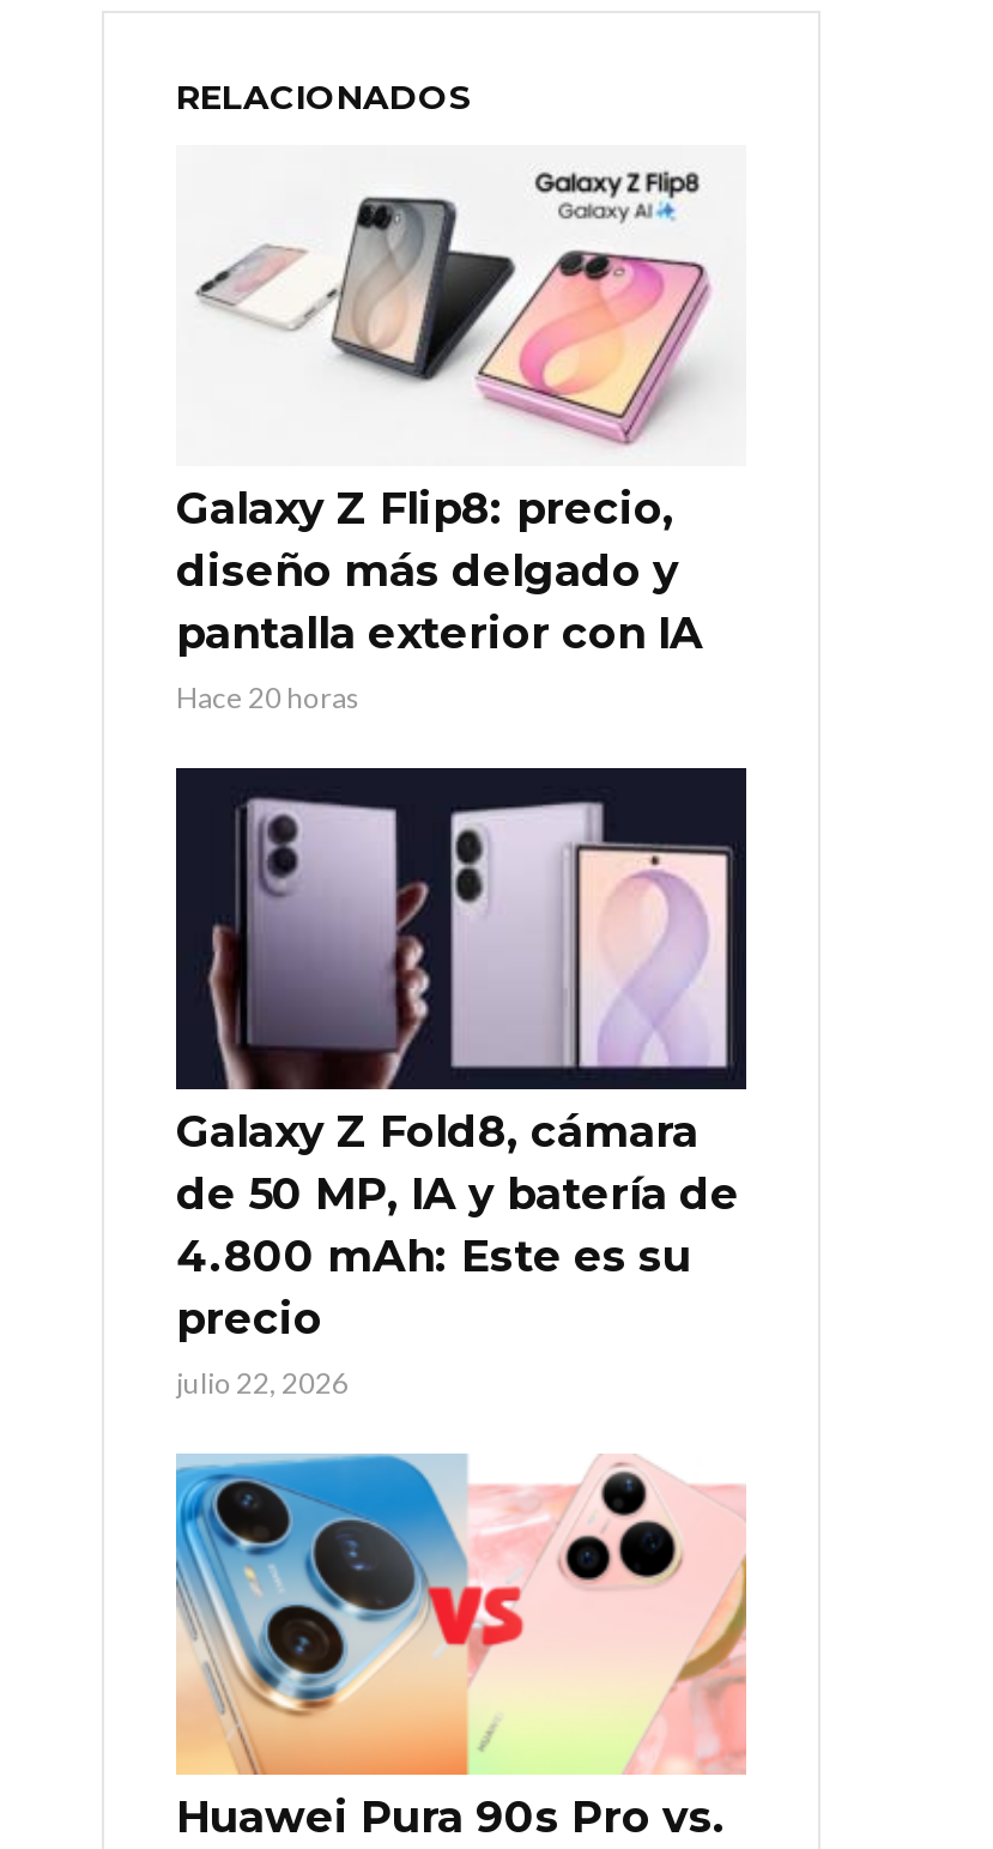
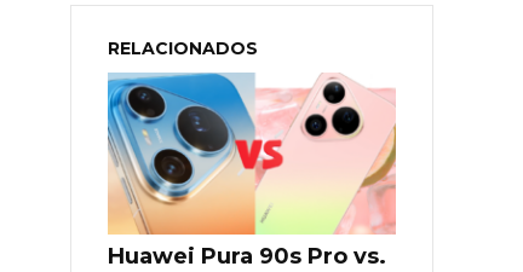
- [image]
- Galaxy Z Flip8: precio,
- diseño más delgado y
- pantalla exterior con IA
- Hace 20 horas

- [image]
- Galaxy Z Fold8, cámara
- de 50 MP, IA y batería de
- 4.800 mAh: Este es su
- precio
- julio 22, 2026
